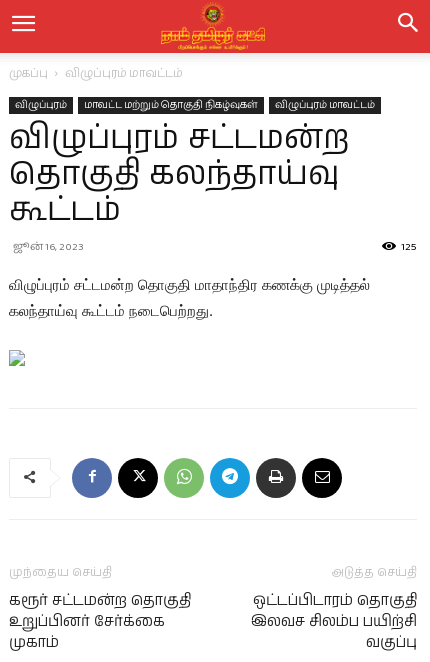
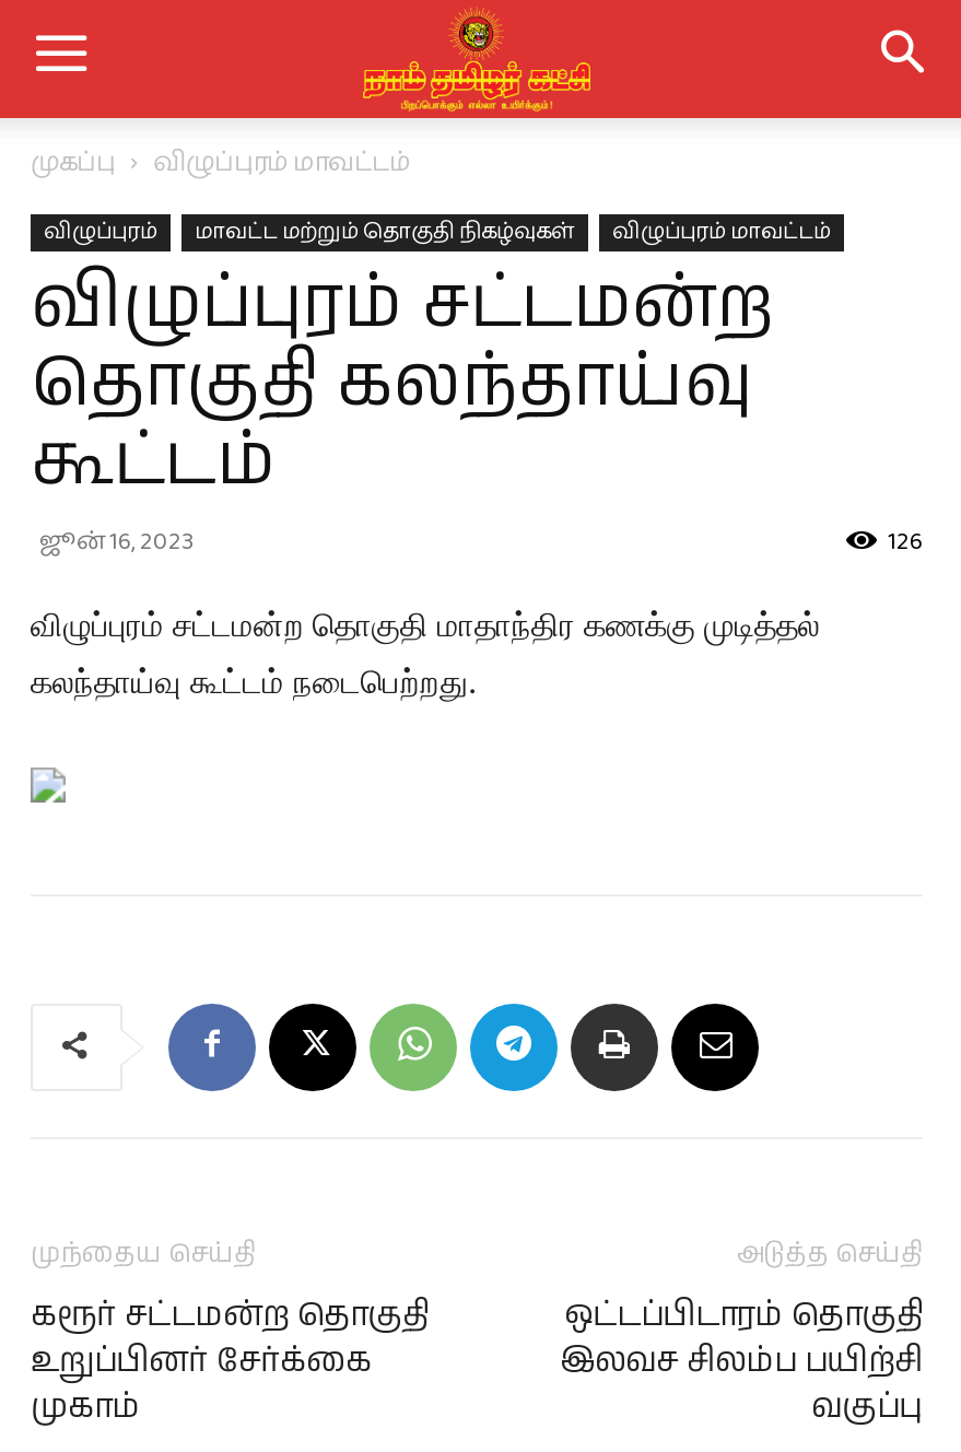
- 125
+ 126
